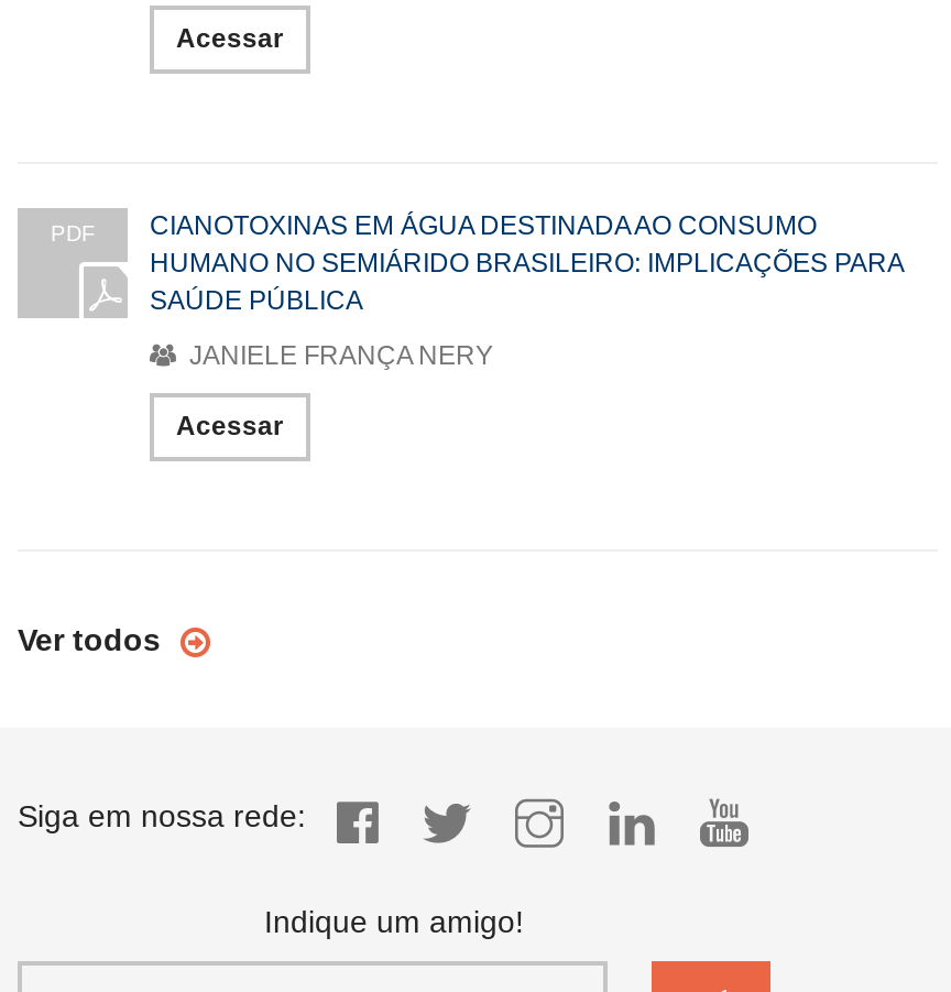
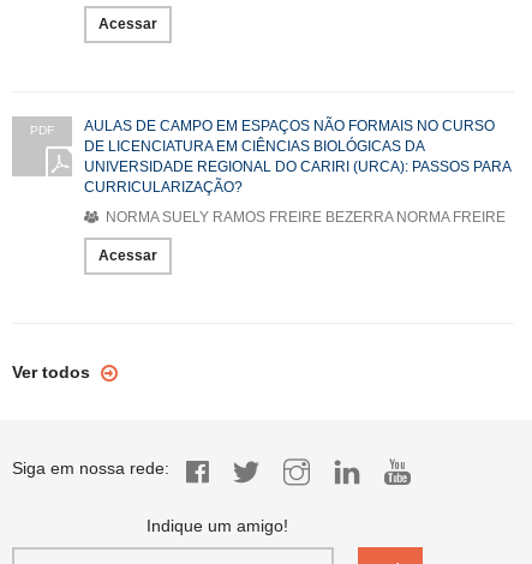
- CIANOTOXINAS EM ÁGUA DESTINADA AO CONSUMO
- HUMANO NO SEMIÁRIDO BRASILEIRO: IMPLICAÇÕES PARA
- SAÚDE PÚBLICA
+ AULAS DE CAMPO EM ESPAÇOS NÃO FORMAIS NO CURSO
+ DE LICENCIATURA EM CIÊNCIAS BIOLÓGICAS DA
+ UNIVERSIDADE REGIONAL DO CARIRI (URCA): PASSOS PARA
+ CURRICULARIZAÇÃO?

- JANIELE FRANÇA NERY
+ NORMA SUELY RAMOS FREIRE BEZERRA NORMA FREIRE
